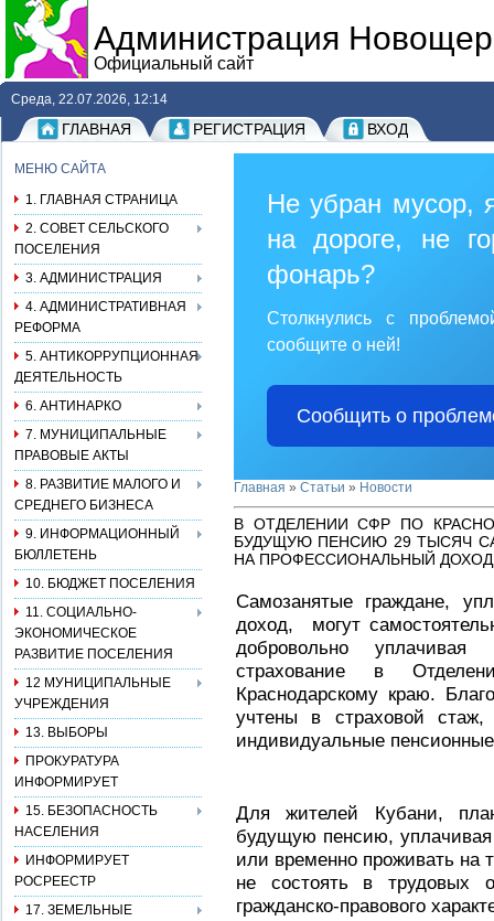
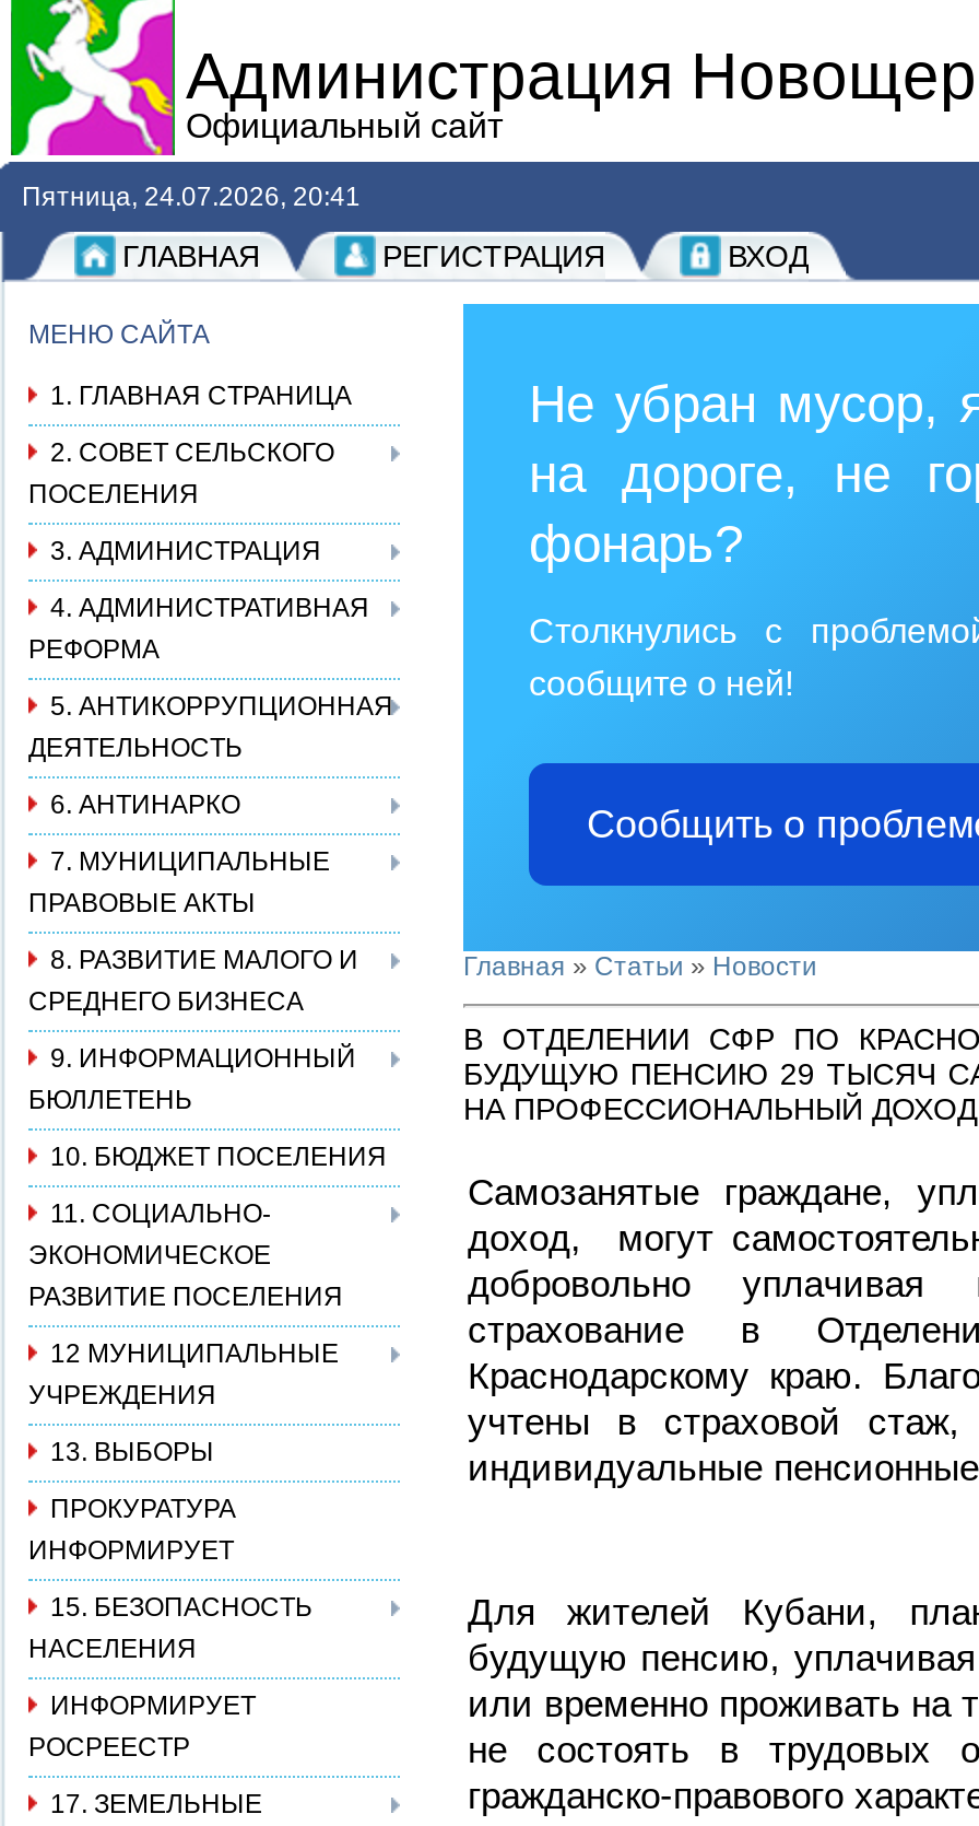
- Среда, 22.07.2026, 12:14
+ Пятница, 24.07.2026, 20:41
